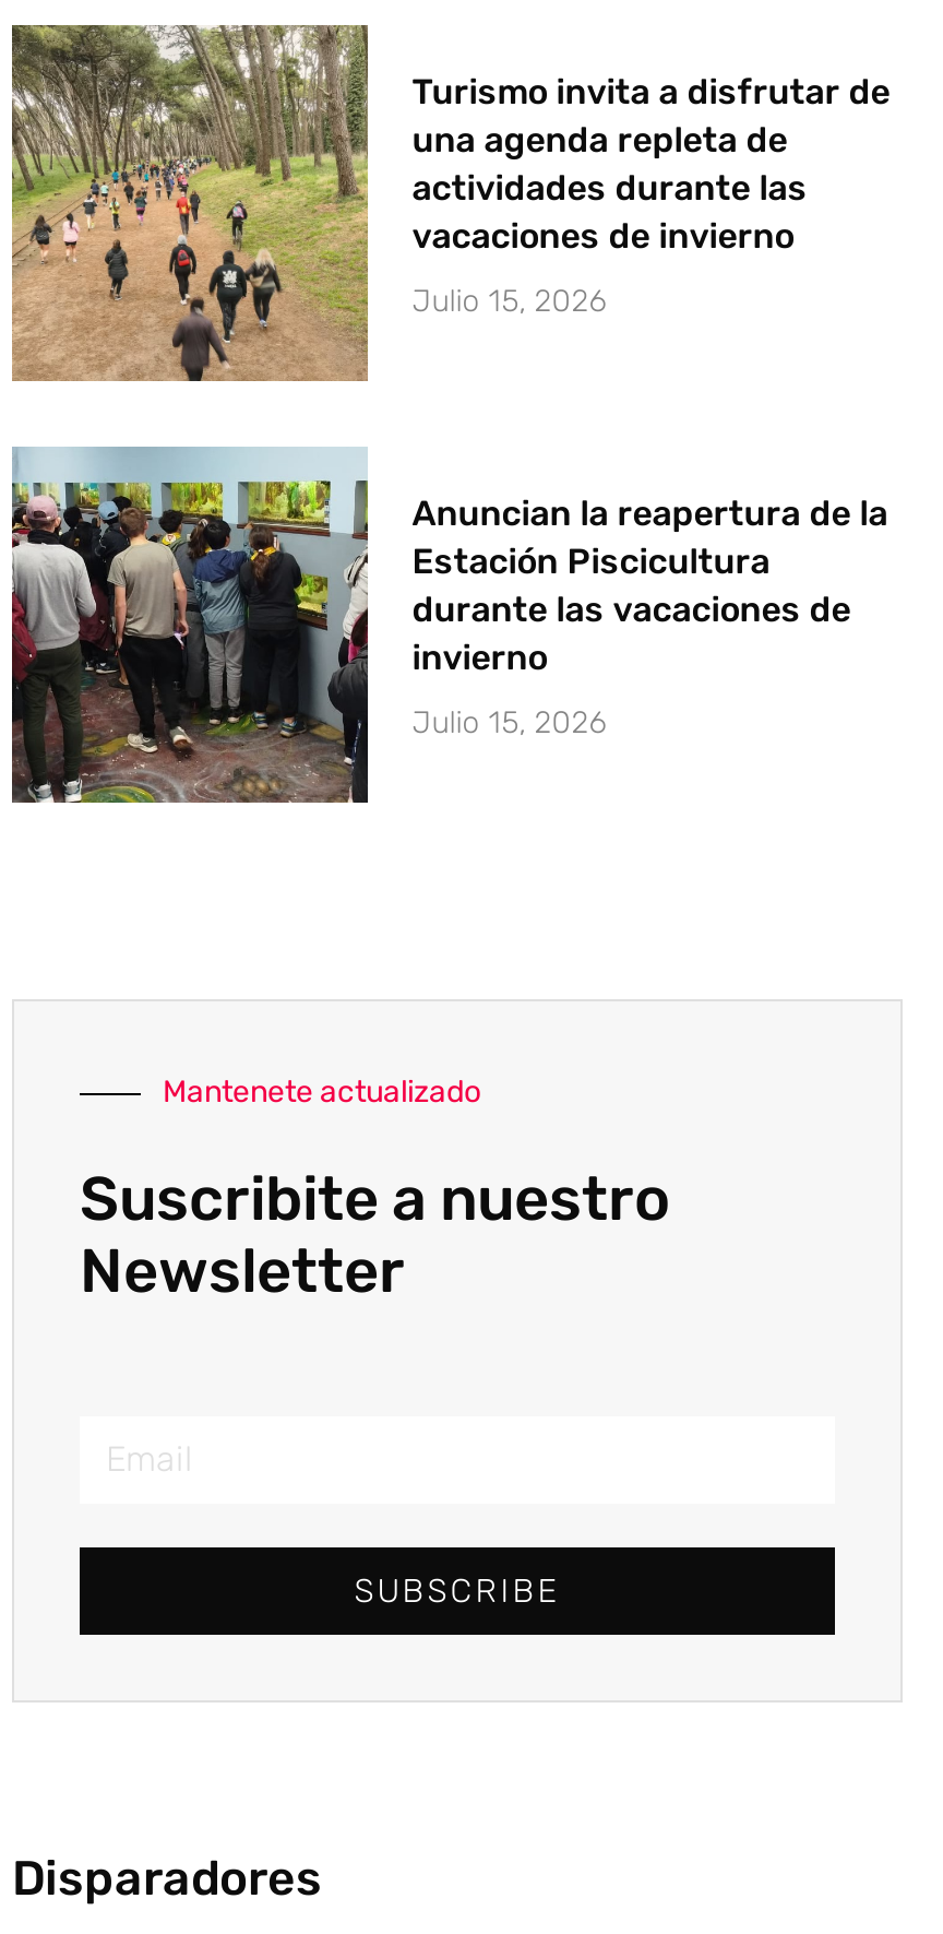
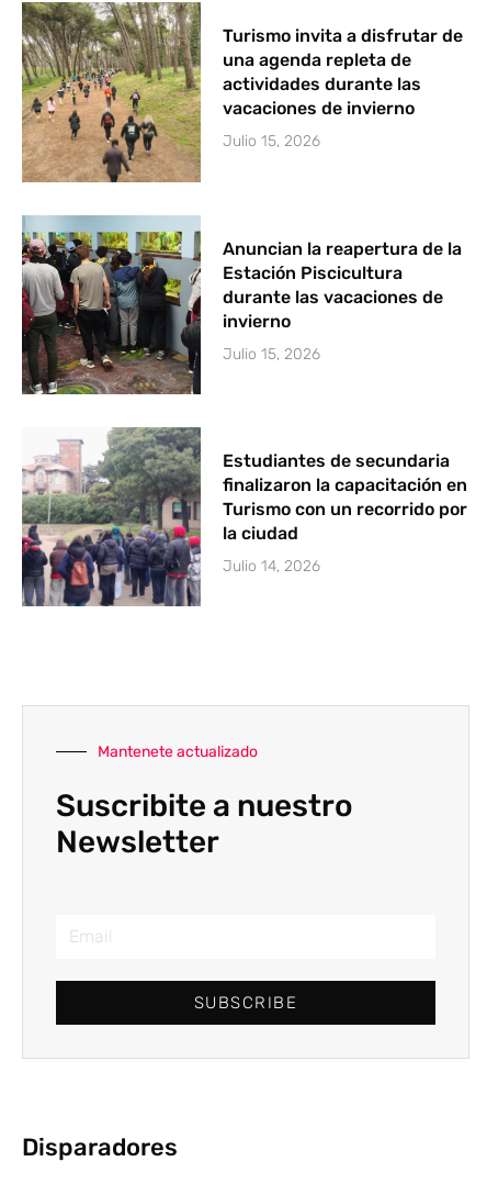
+ [image]
+ Estudiantes de secundaria
+ finalizaron la capacitación en
+ Turismo con un recorrido por
+ la ciudad
+ Julio 14, 2026
